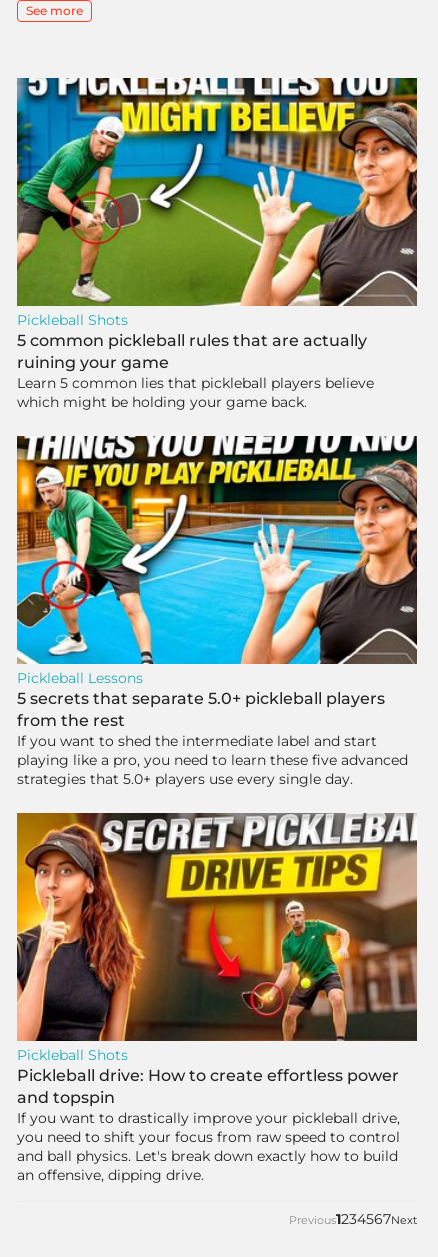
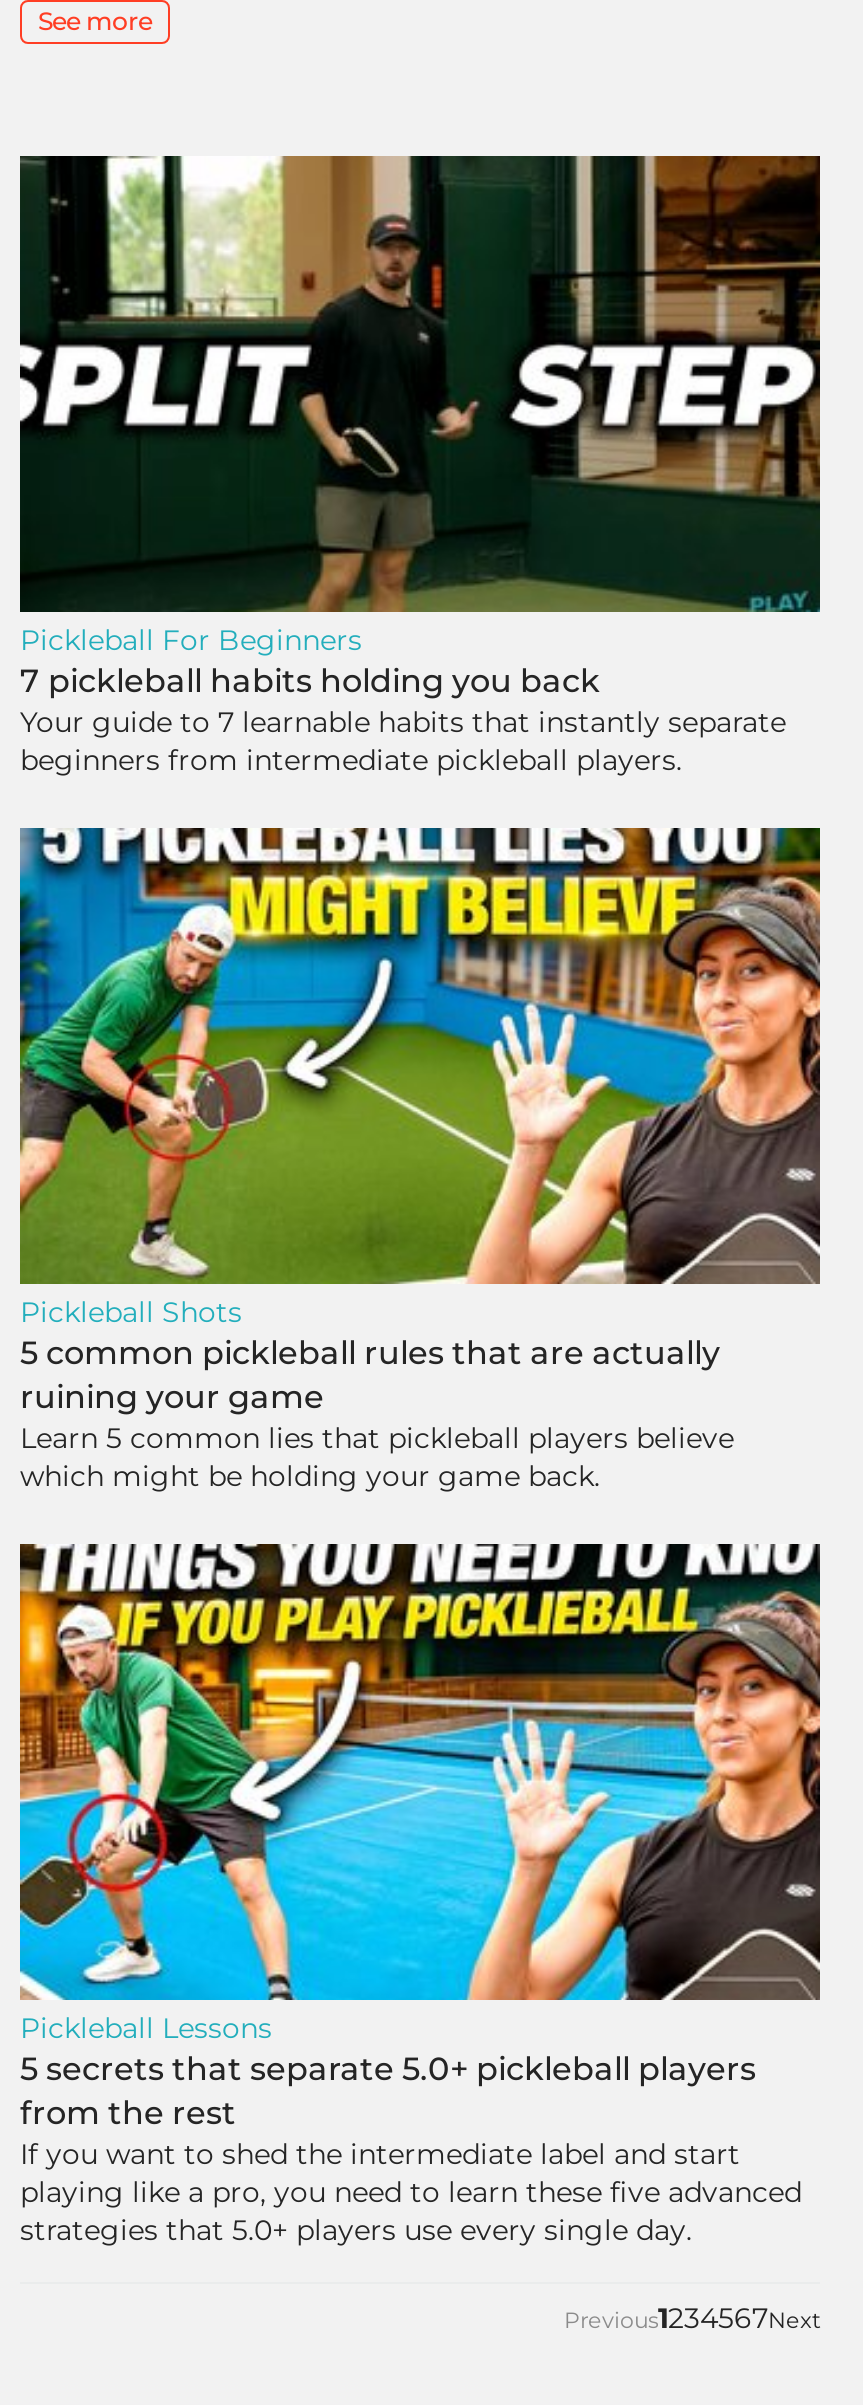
+ [image]
+ Pickleball For Beginners
+ 7 pickleball habits holding you back
+ Your guide to 7 learnable habits that instantly separate
+ beginners from intermediate pickleball players.

moved down: [image] | Pickleball Shots | 5 common pickleball rules that are actually | ... | playing like a pro, you need to learn these five advanced | strategies that 5.0+ players use every single day.

- [image]
- Pickleball Shots
- Pickleball drive: How to create effortless power
- and topspin
- If you want to drastically improve your pickleball drive,
- you need to shift your focus from raw speed to control
- and ball physics. Let's break down exactly how to build
- an offensive, dipping drive.
